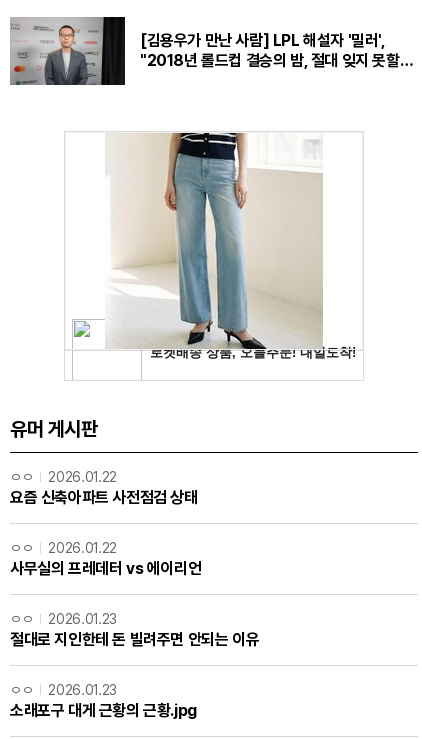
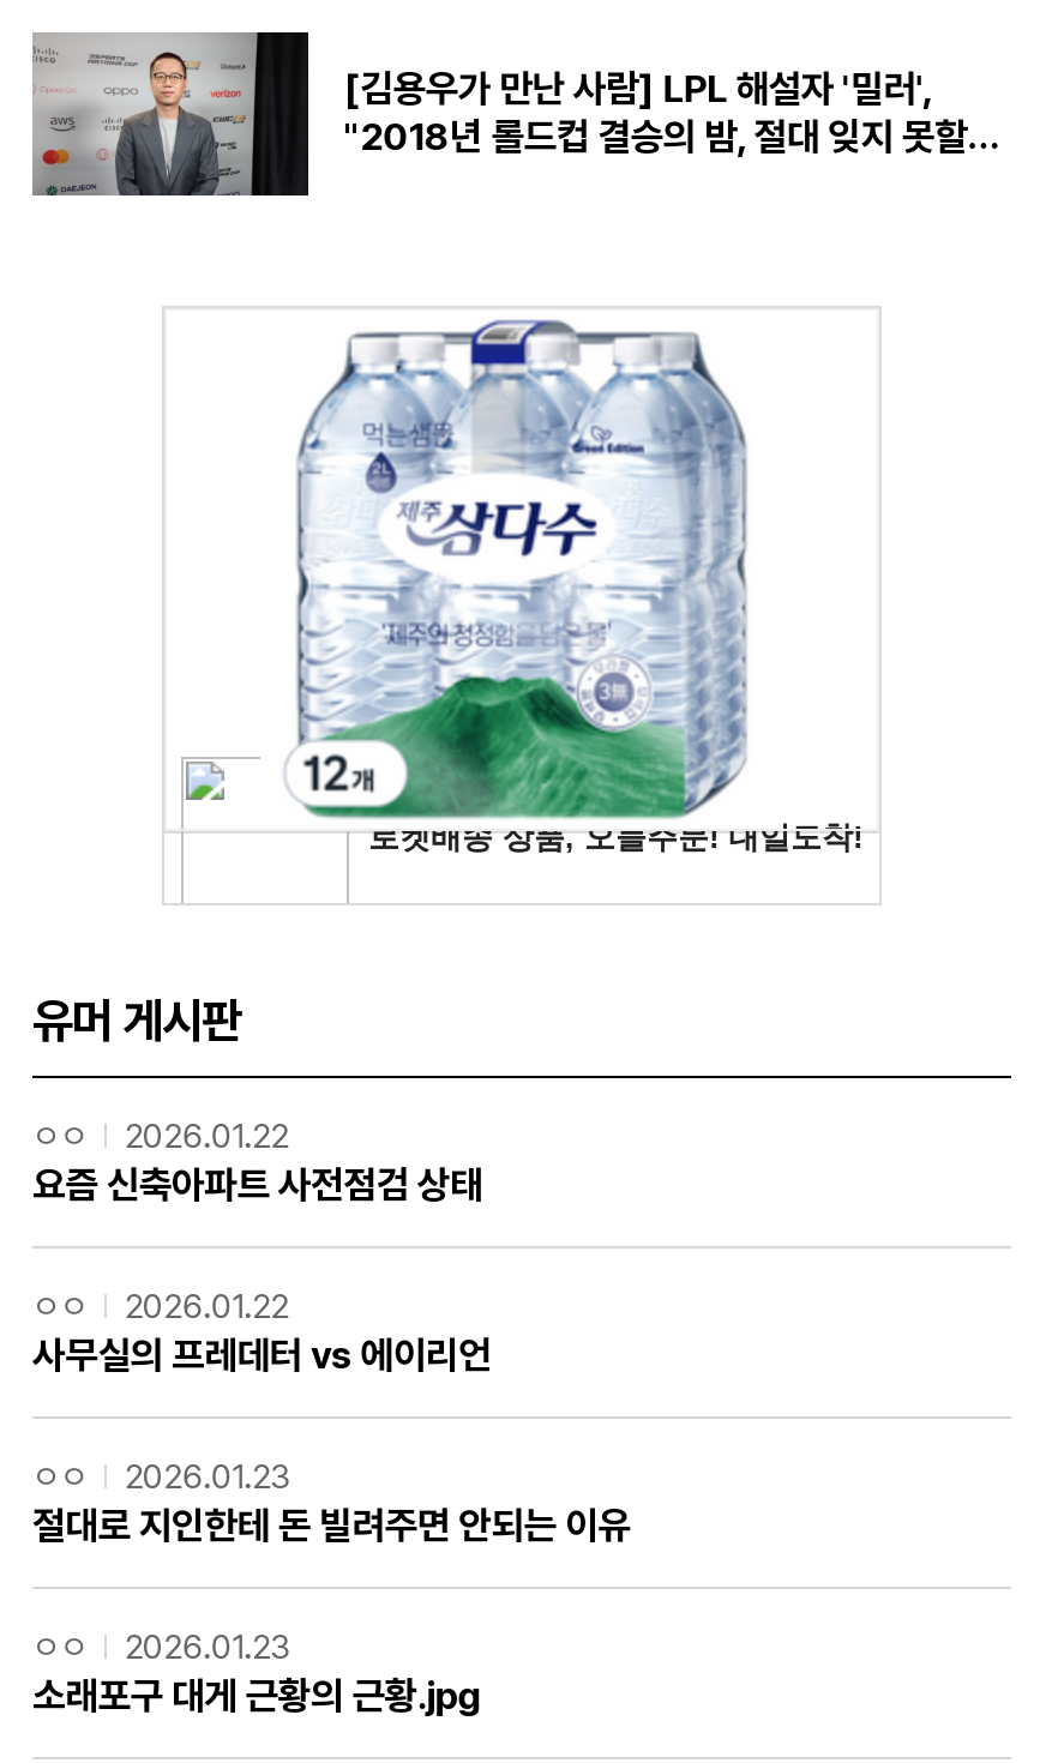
- [image]
+ [image]
